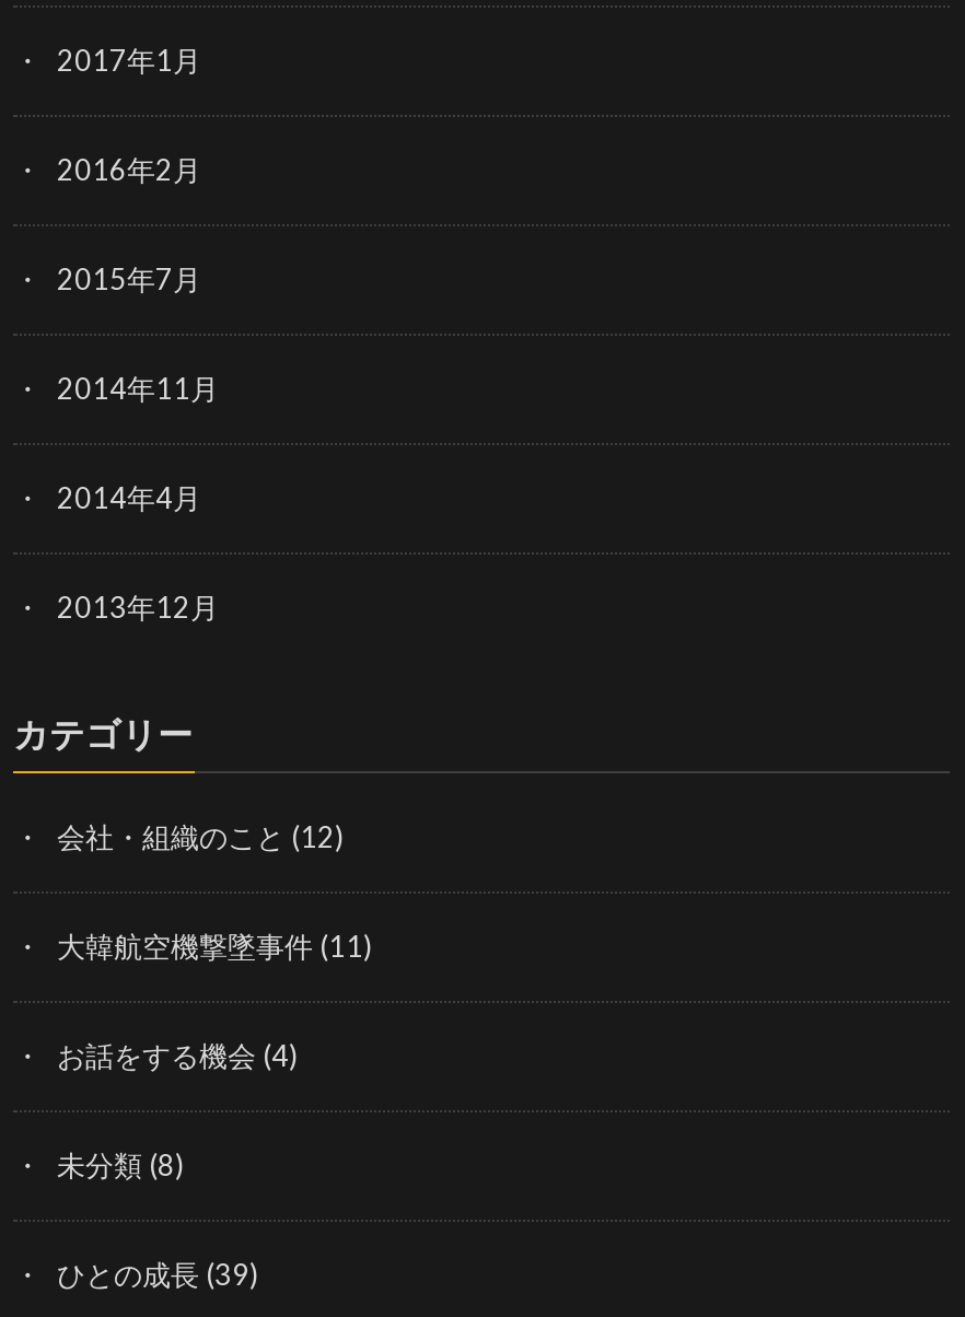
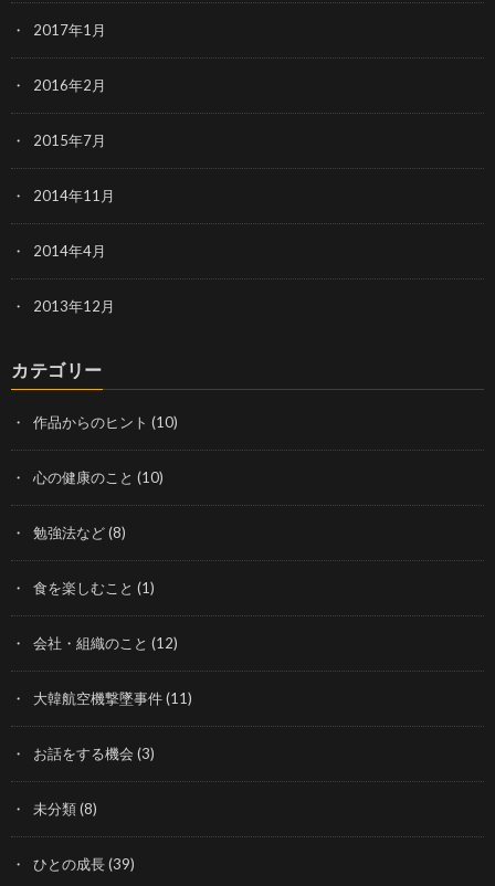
+ 作品からのヒント(10)
+ 心の健康のこと(10)
+ 勉強法など(8)
+ 食を楽しむこと(1)

- お話をする機会(4)
+ お話をする機会(3)
